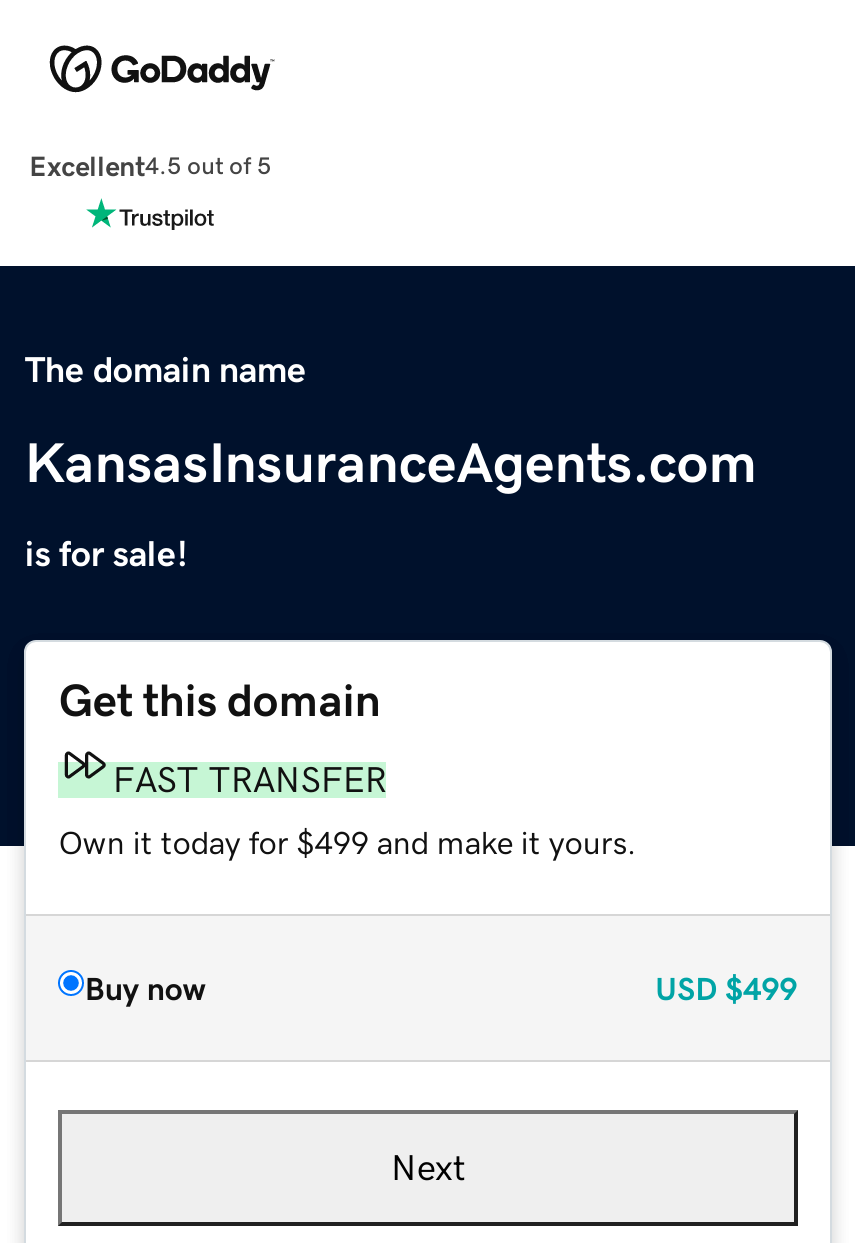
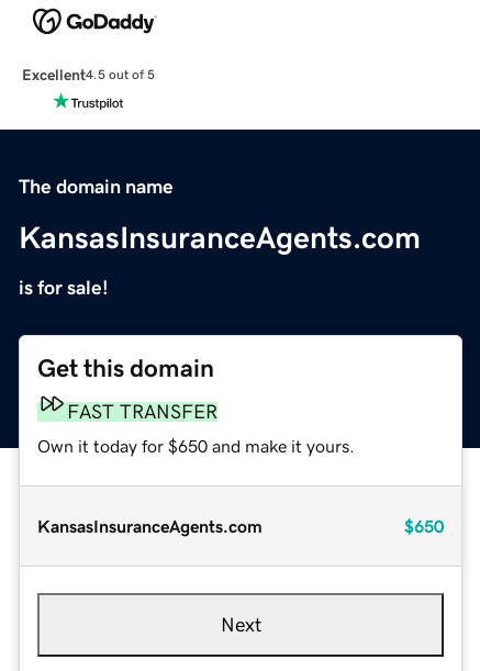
- Own it today for $499 and make it yours.
+ Own it today for $650 and make it yours.

- Buy now
- USD $499
+ KansasInsuranceAgents.com
+ $650
